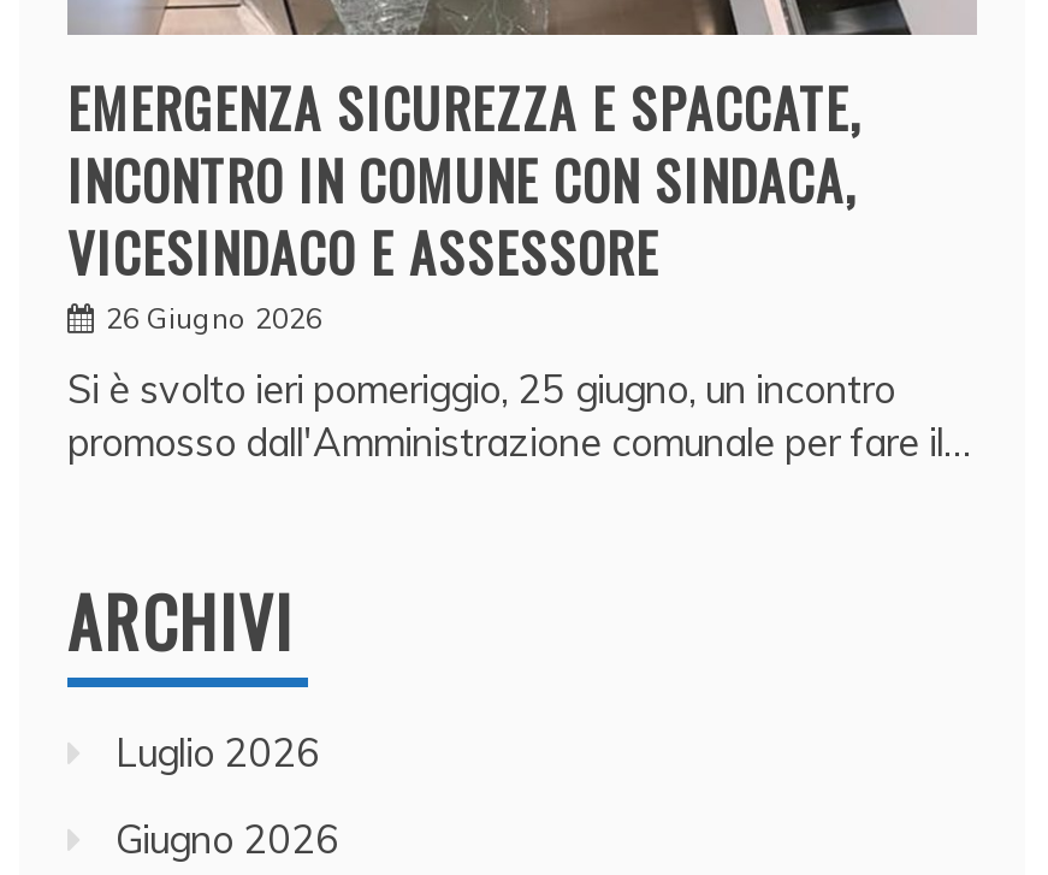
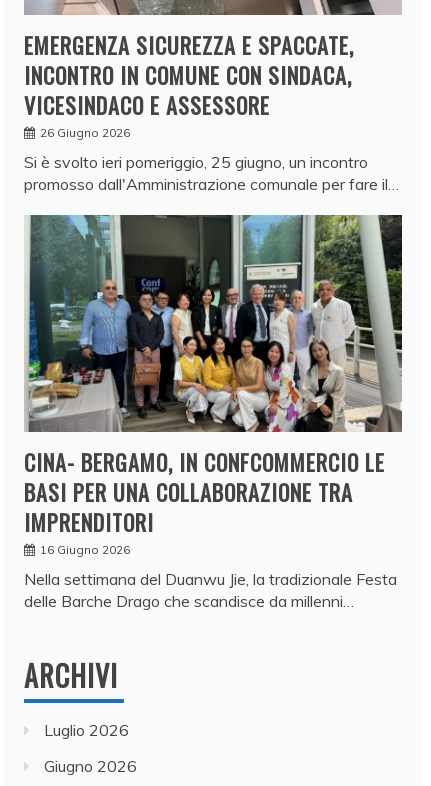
+ [image]
+ CINA- BERGAMO, IN CONFCOMMERCIO LE
+ BASI PER UNA COLLABORAZIONE TRA
+ IMPRENDITORI
+ 16 Giugno 2026
+ Nella settimana del Duanwu Jie, la tradizionale Festa
+ delle Barche Drago che scandisce da millenni…
